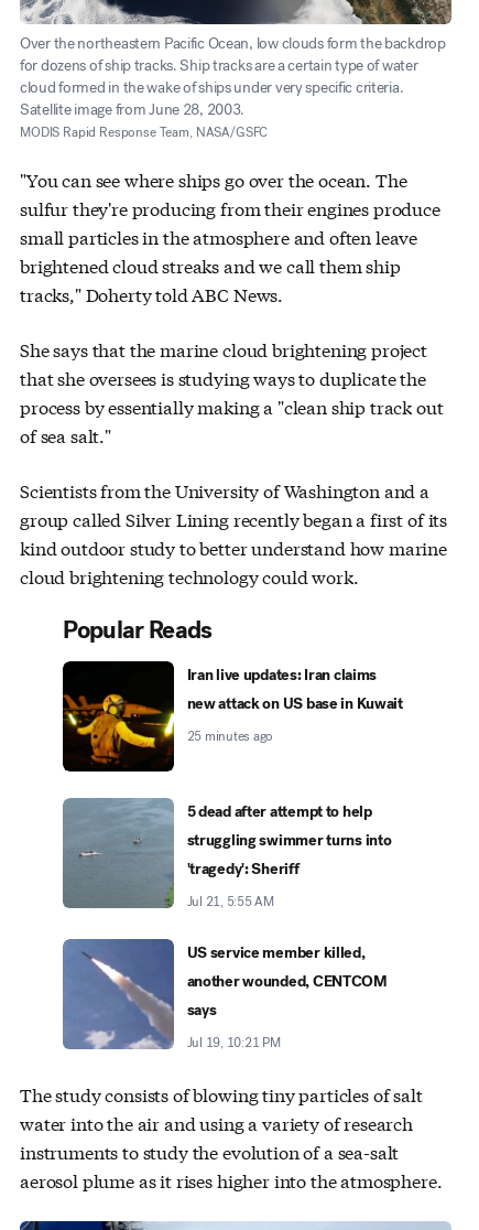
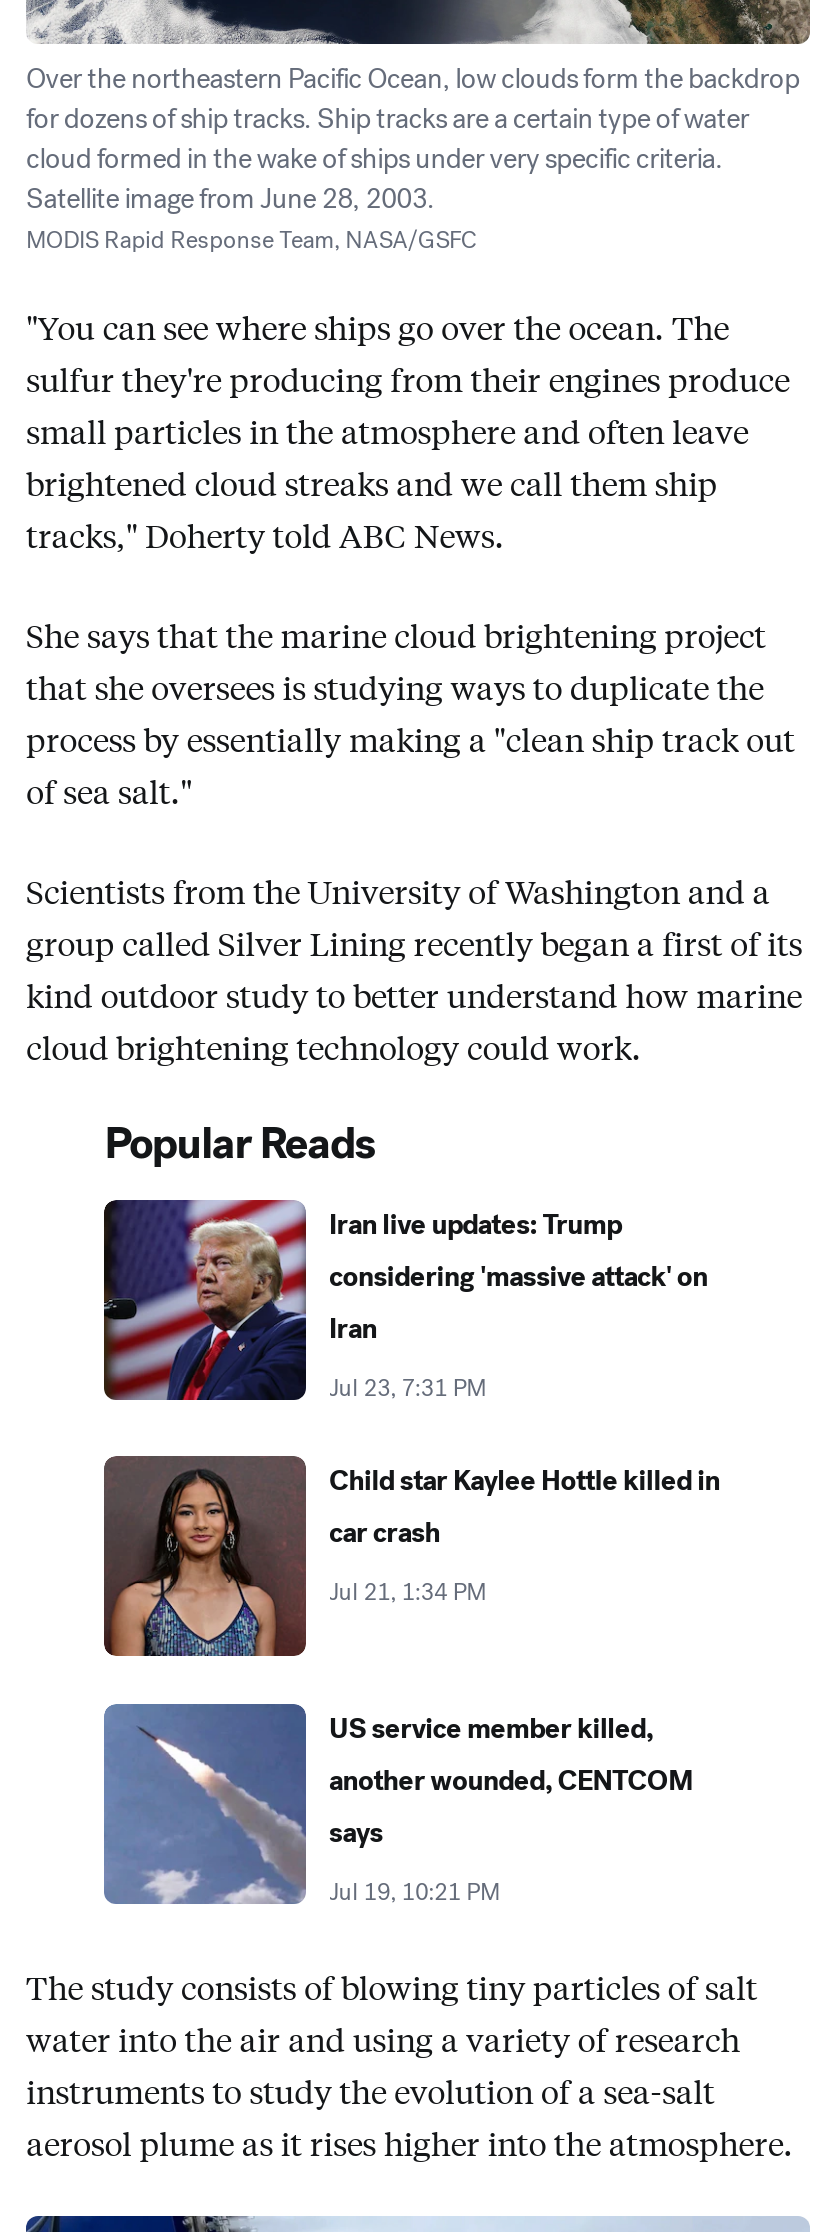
- [image]
- Iran live updates: Iran claims
- new attack on US base in Kuwait
+ [image]
+ Iran live updates: Trump
+ considering 'massive attack' on
+ Iran

- 25 minutes ago
+ Jul 23, 7:31 PM

- [image]
- 5 dead after attempt to help
- struggling swimmer turns into
- 'tragedy': Sheriff
+ [image]
+ Child star Kaylee Hottle killed in
+ car crash

- Jul 21, 5:55 AM
+ Jul 21, 1:34 PM
